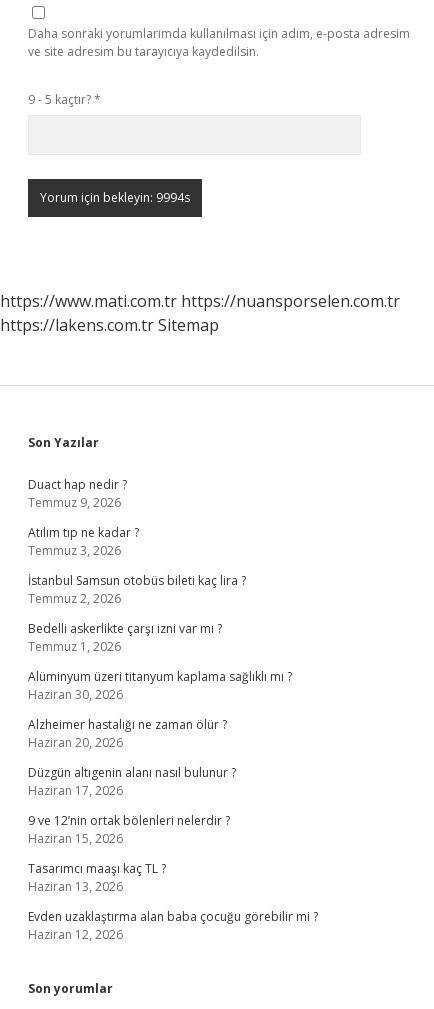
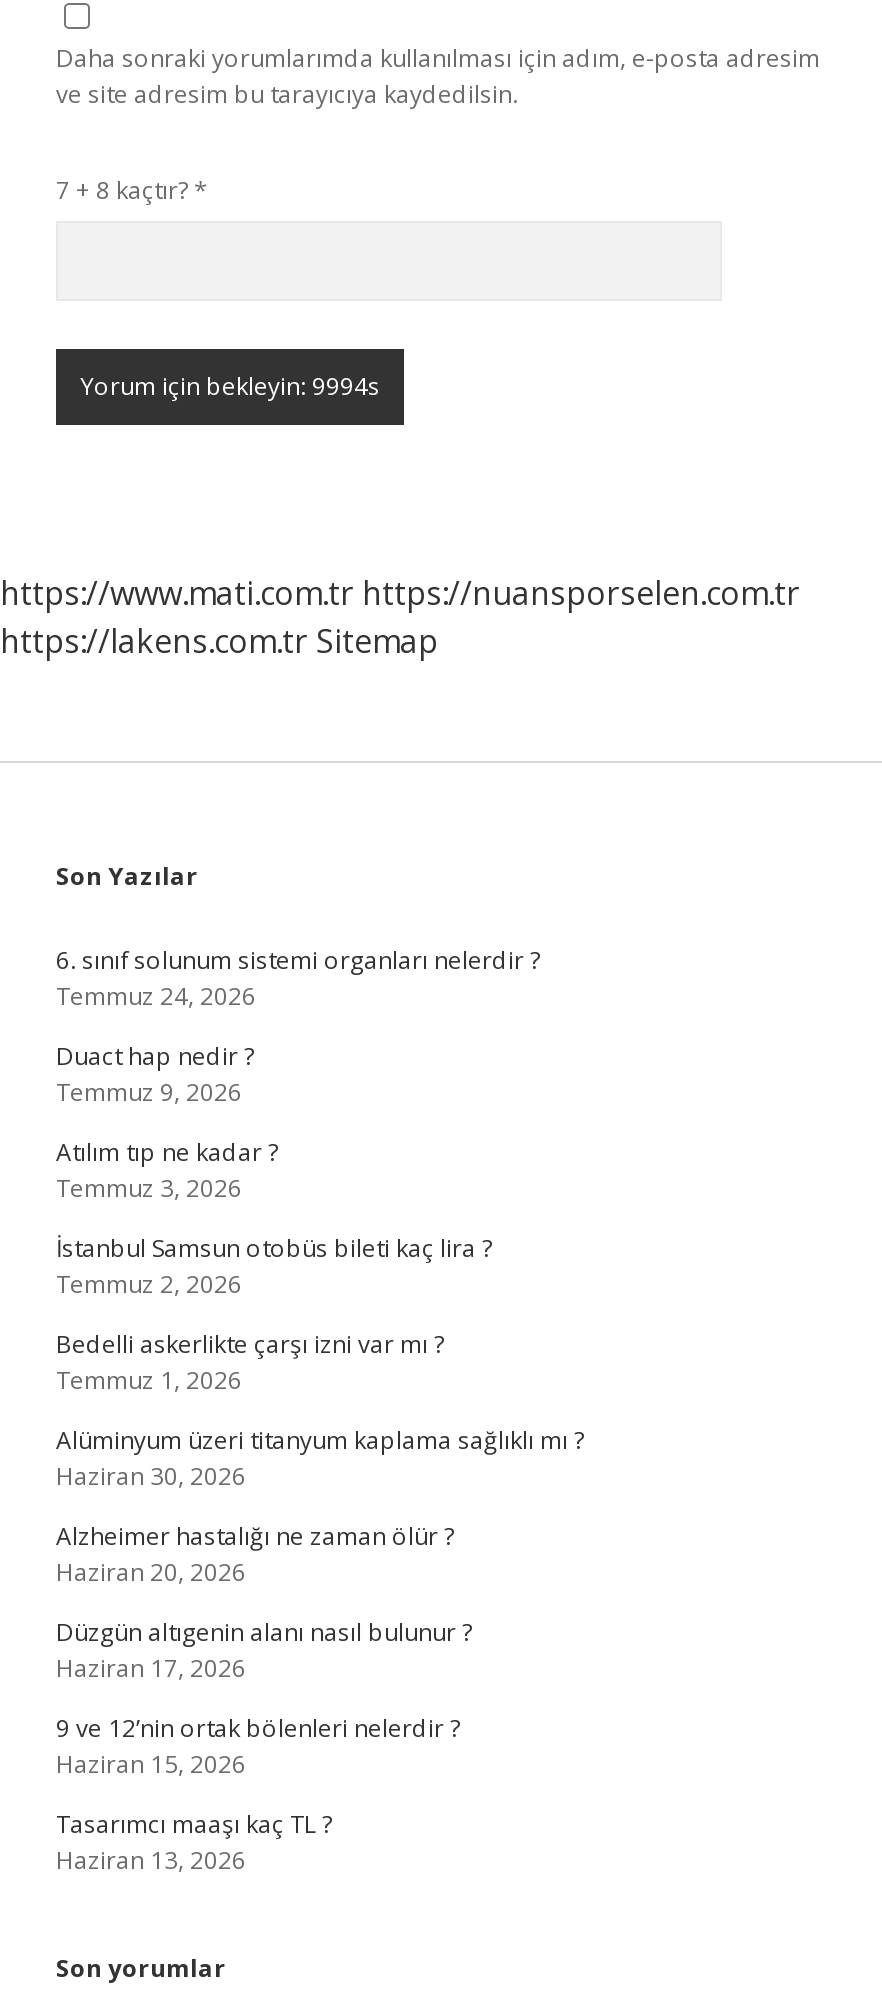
- 9 - 5 kaçtır? *
+ 7 + 8 kaçtır? *

+ 6. sınıf solunum sistemi organları nelerdir ?
+ Temmuz 24, 2026

moved down: Duact hap nedir ? | Temmuz 9, 2026 | Atılım tıp ne kadar ? | ... | Tasarımcı maaşı kaç TL ? | Haziran 13, 2026

- Evden uzaklaştırma alan baba çocuğu görebilir mi ?
- Haziran 12, 2026
